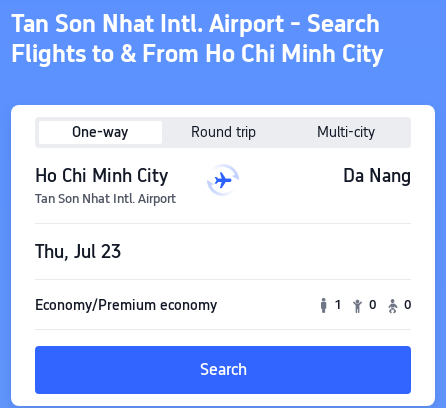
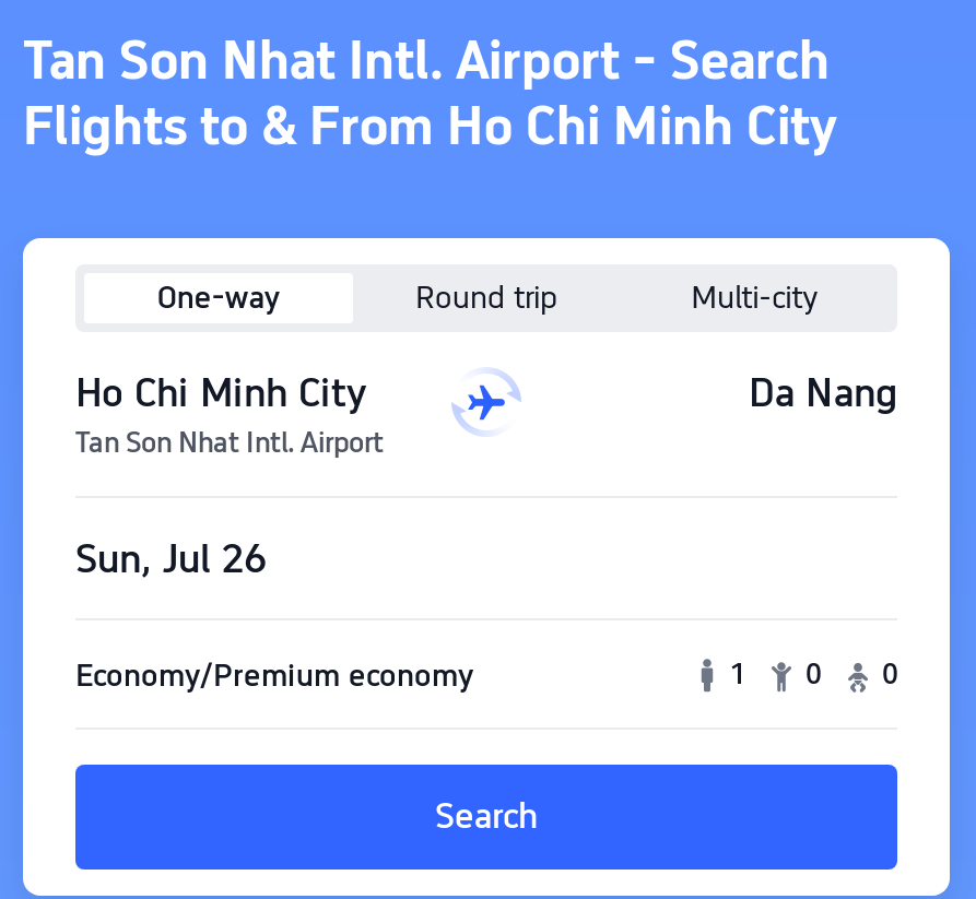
- Thu, Jul 23
+ Sun, Jul 26
